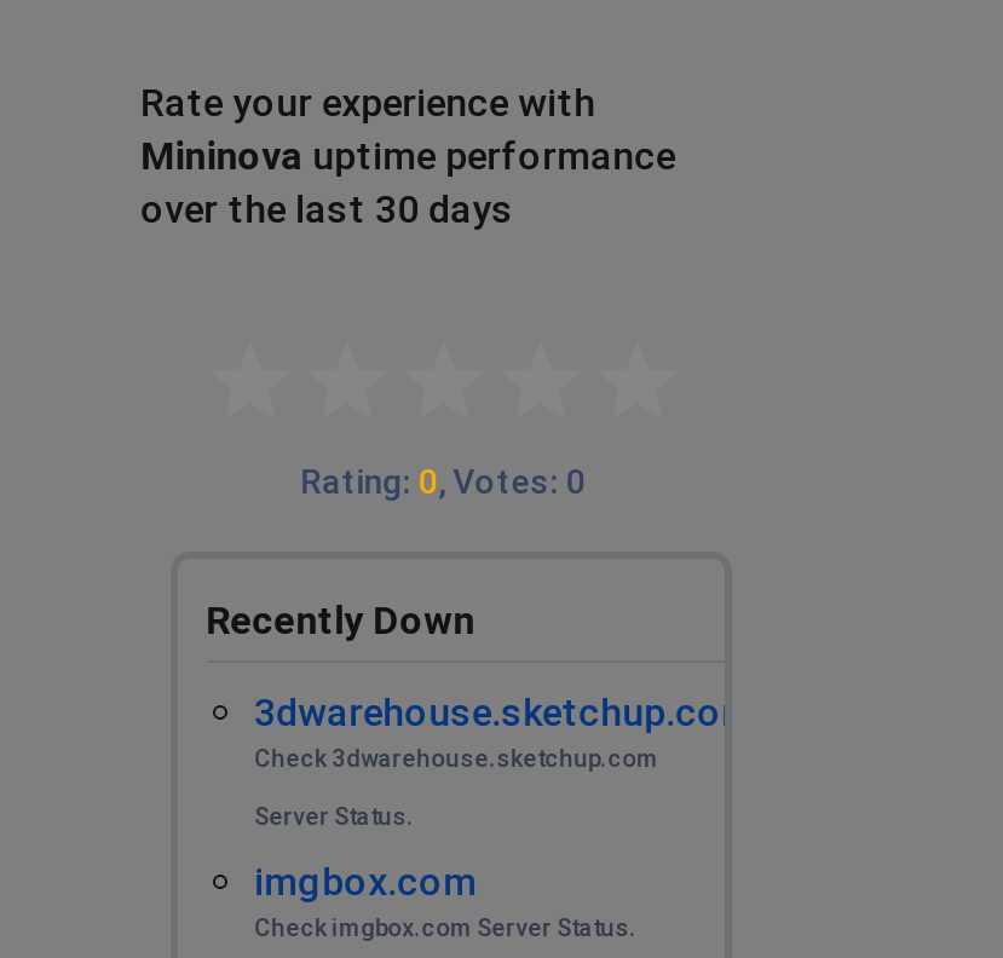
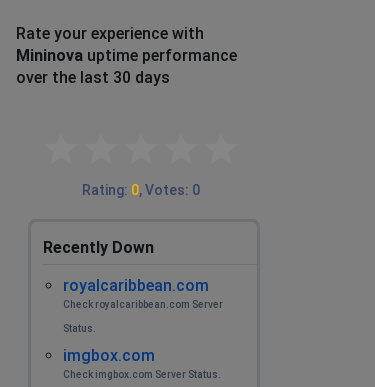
- 3dwarehouse.sketchup.com
- Check 3dwarehouse.sketchup.com
+ royalcaribbean.com
+ Check royalcaribbean.com Server

- Server Status.
+ Status.
